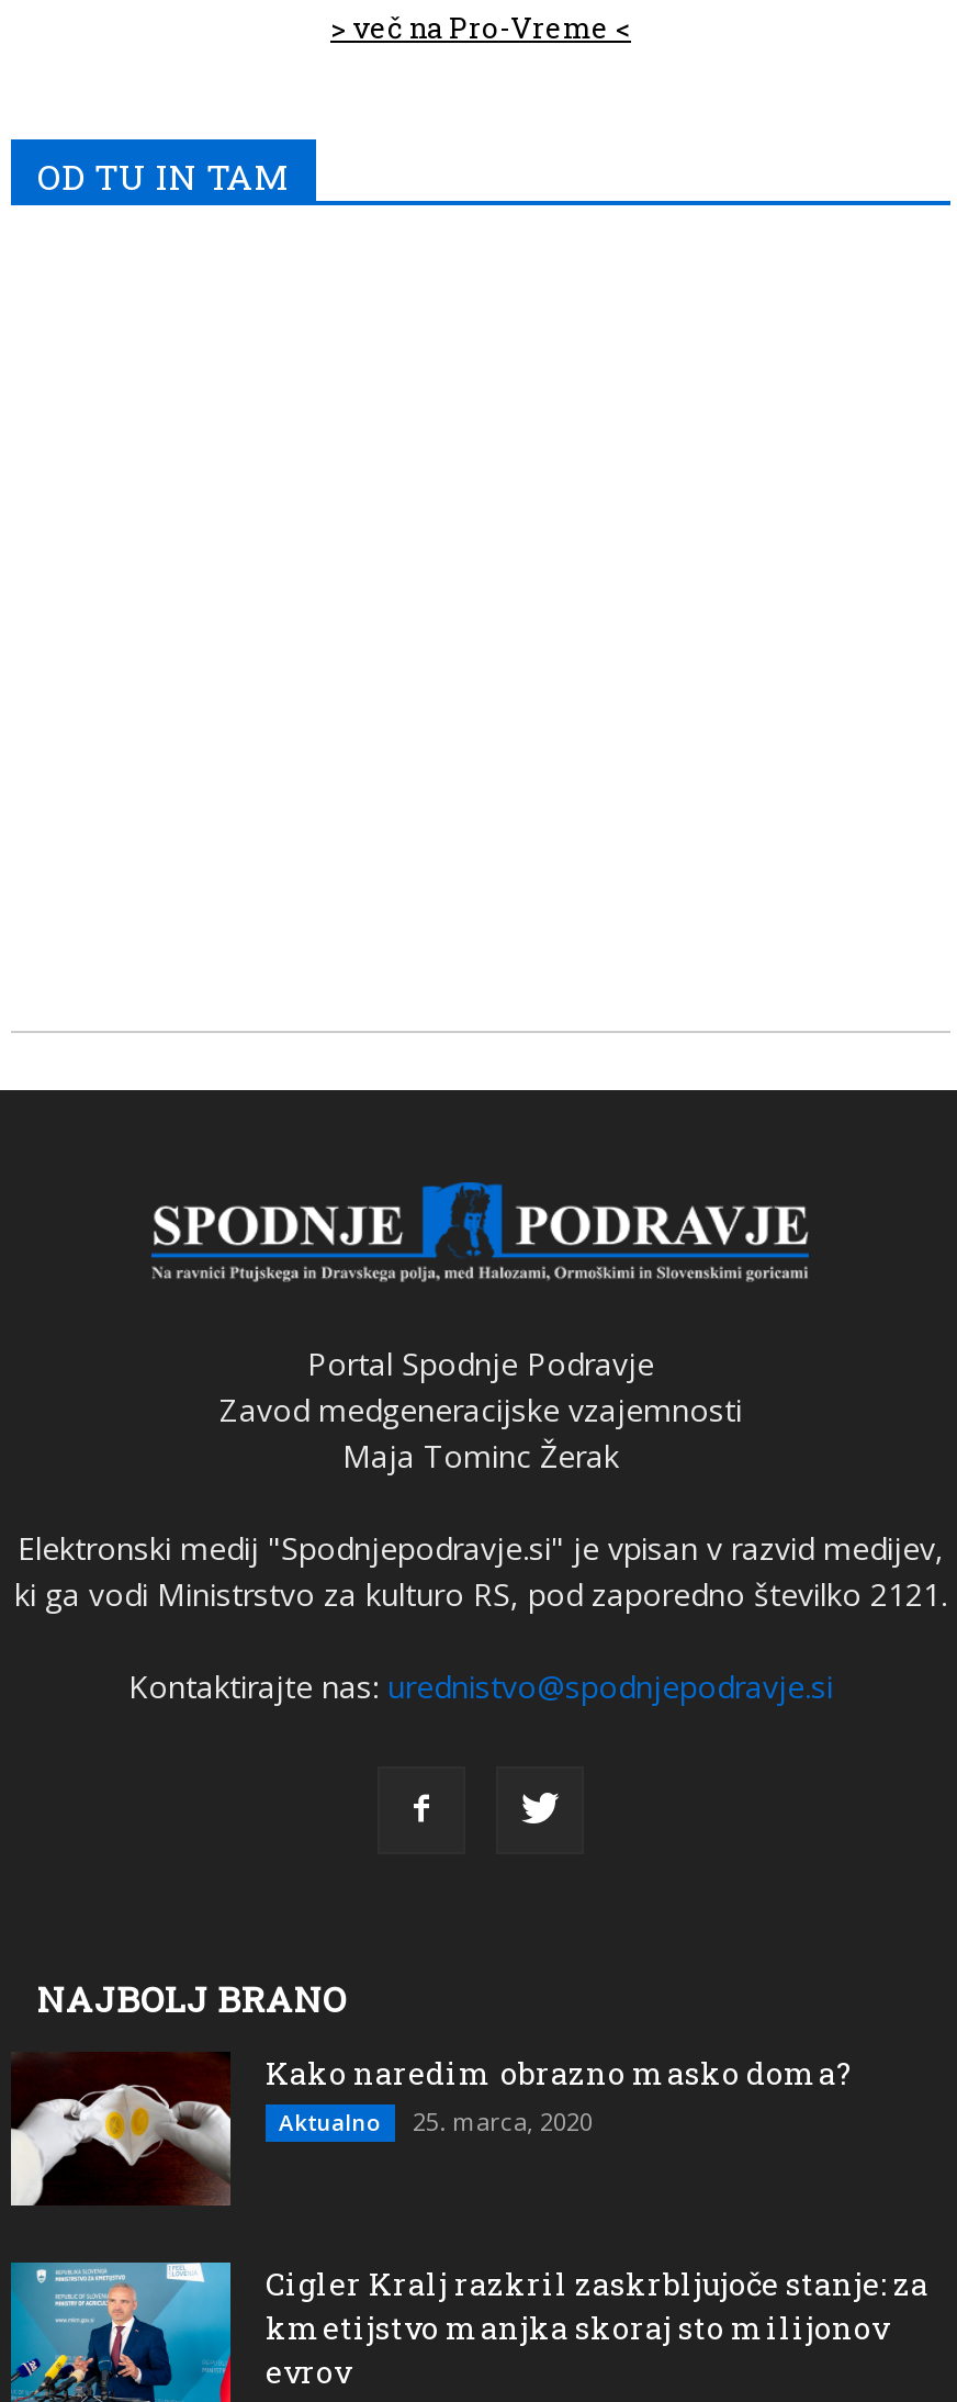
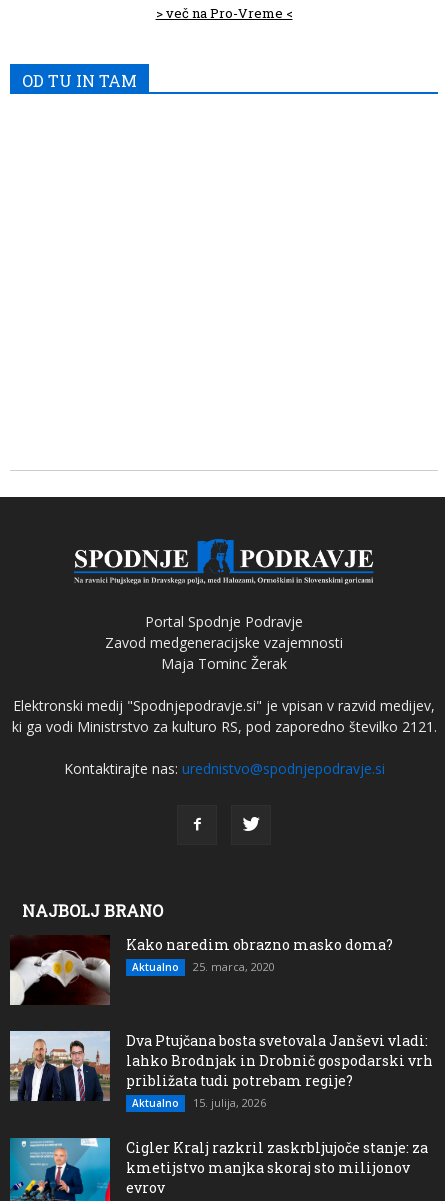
+ [image]
+ Dva Ptujčana bosta svetovala Janševi vladi:
+ lahko Brodnjak in Drobnič gospodarski vrh
+ približata tudi potrebam regije?
+ Aktualno
+ 15. julija, 2026
